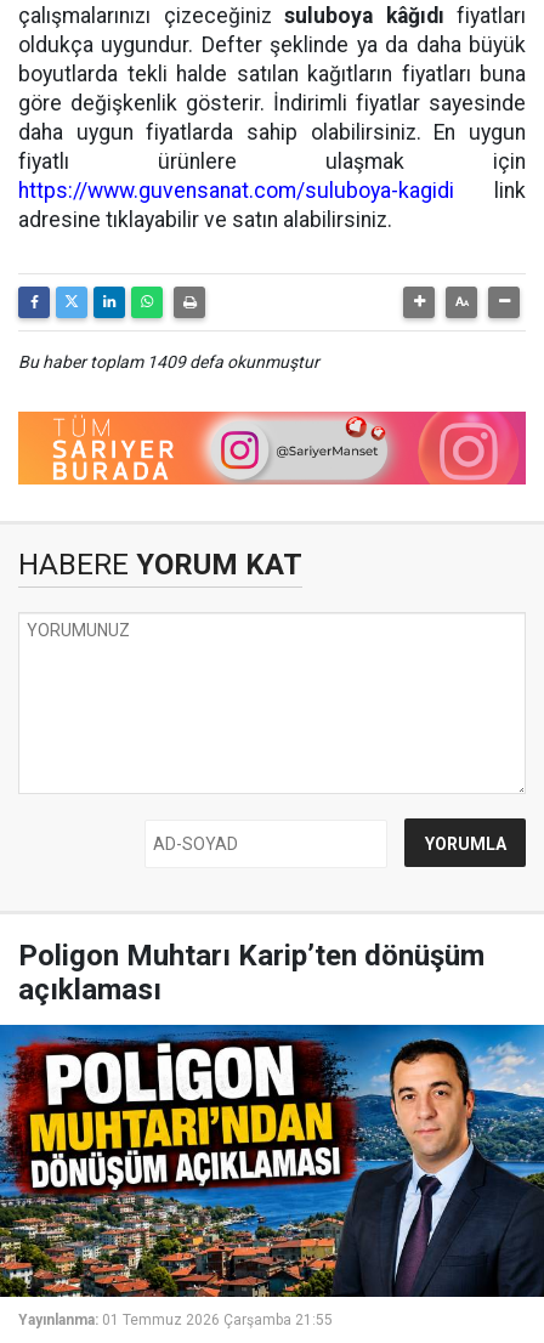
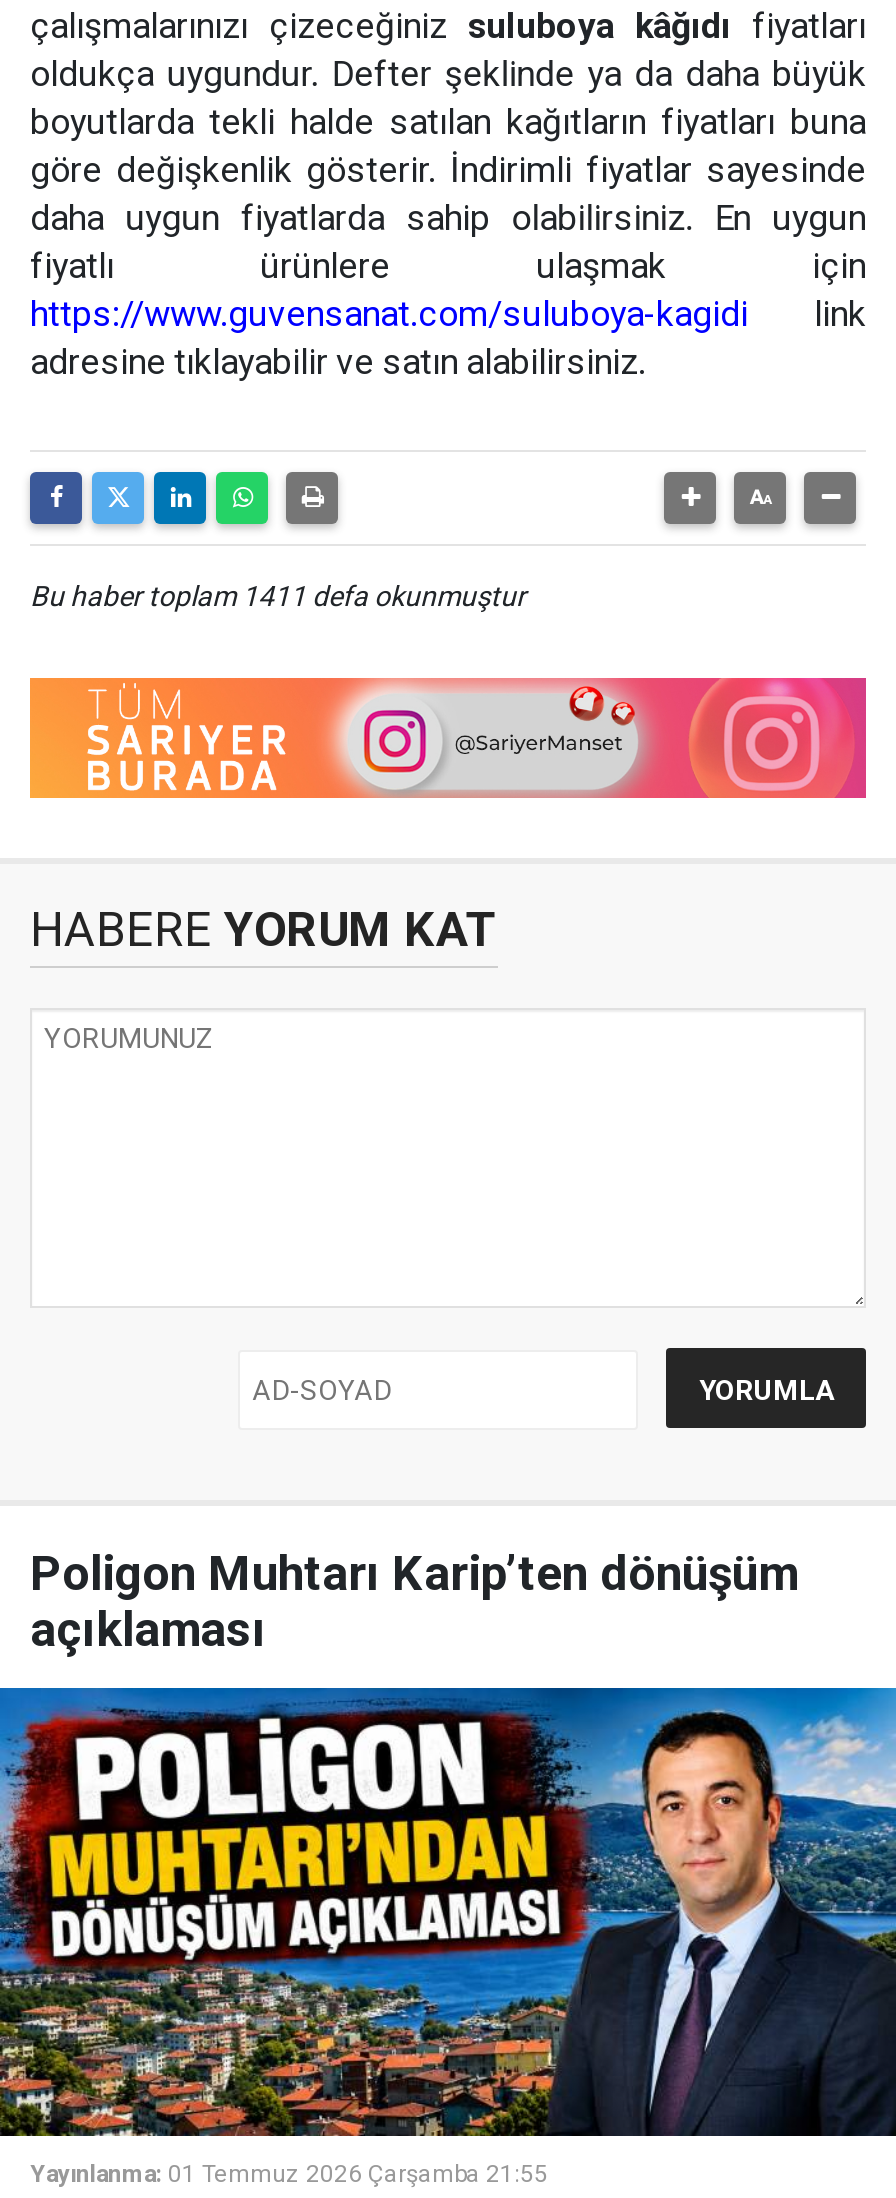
- Bu haber toplam 1409 defa okunmuştur
+ Bu haber toplam 1411 defa okunmuştur
